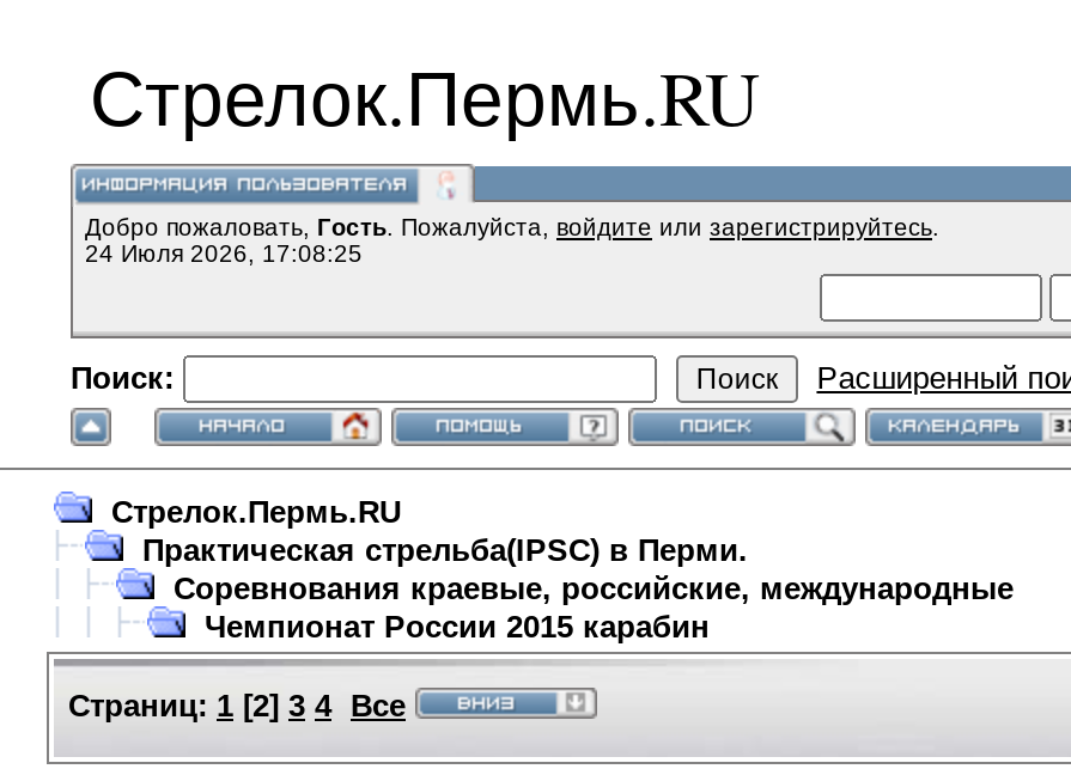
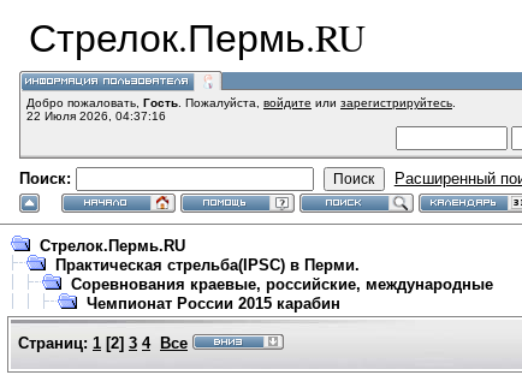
- 24 Июля 2026, 17:08:25
+ 22 Июля 2026, 04:37:16
